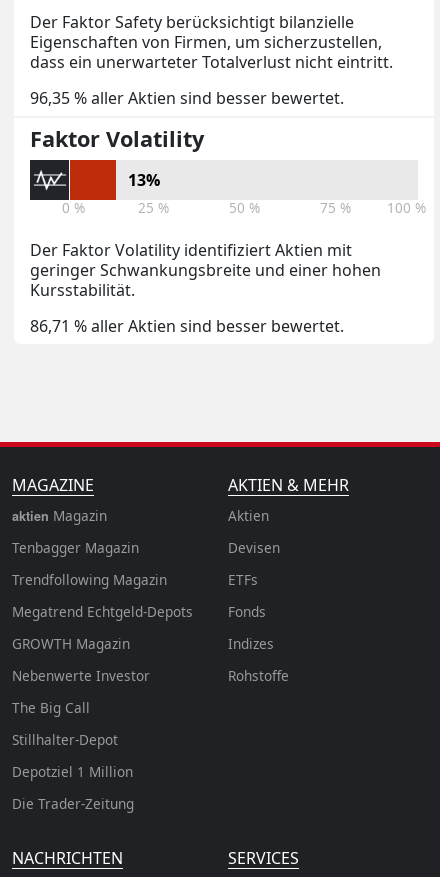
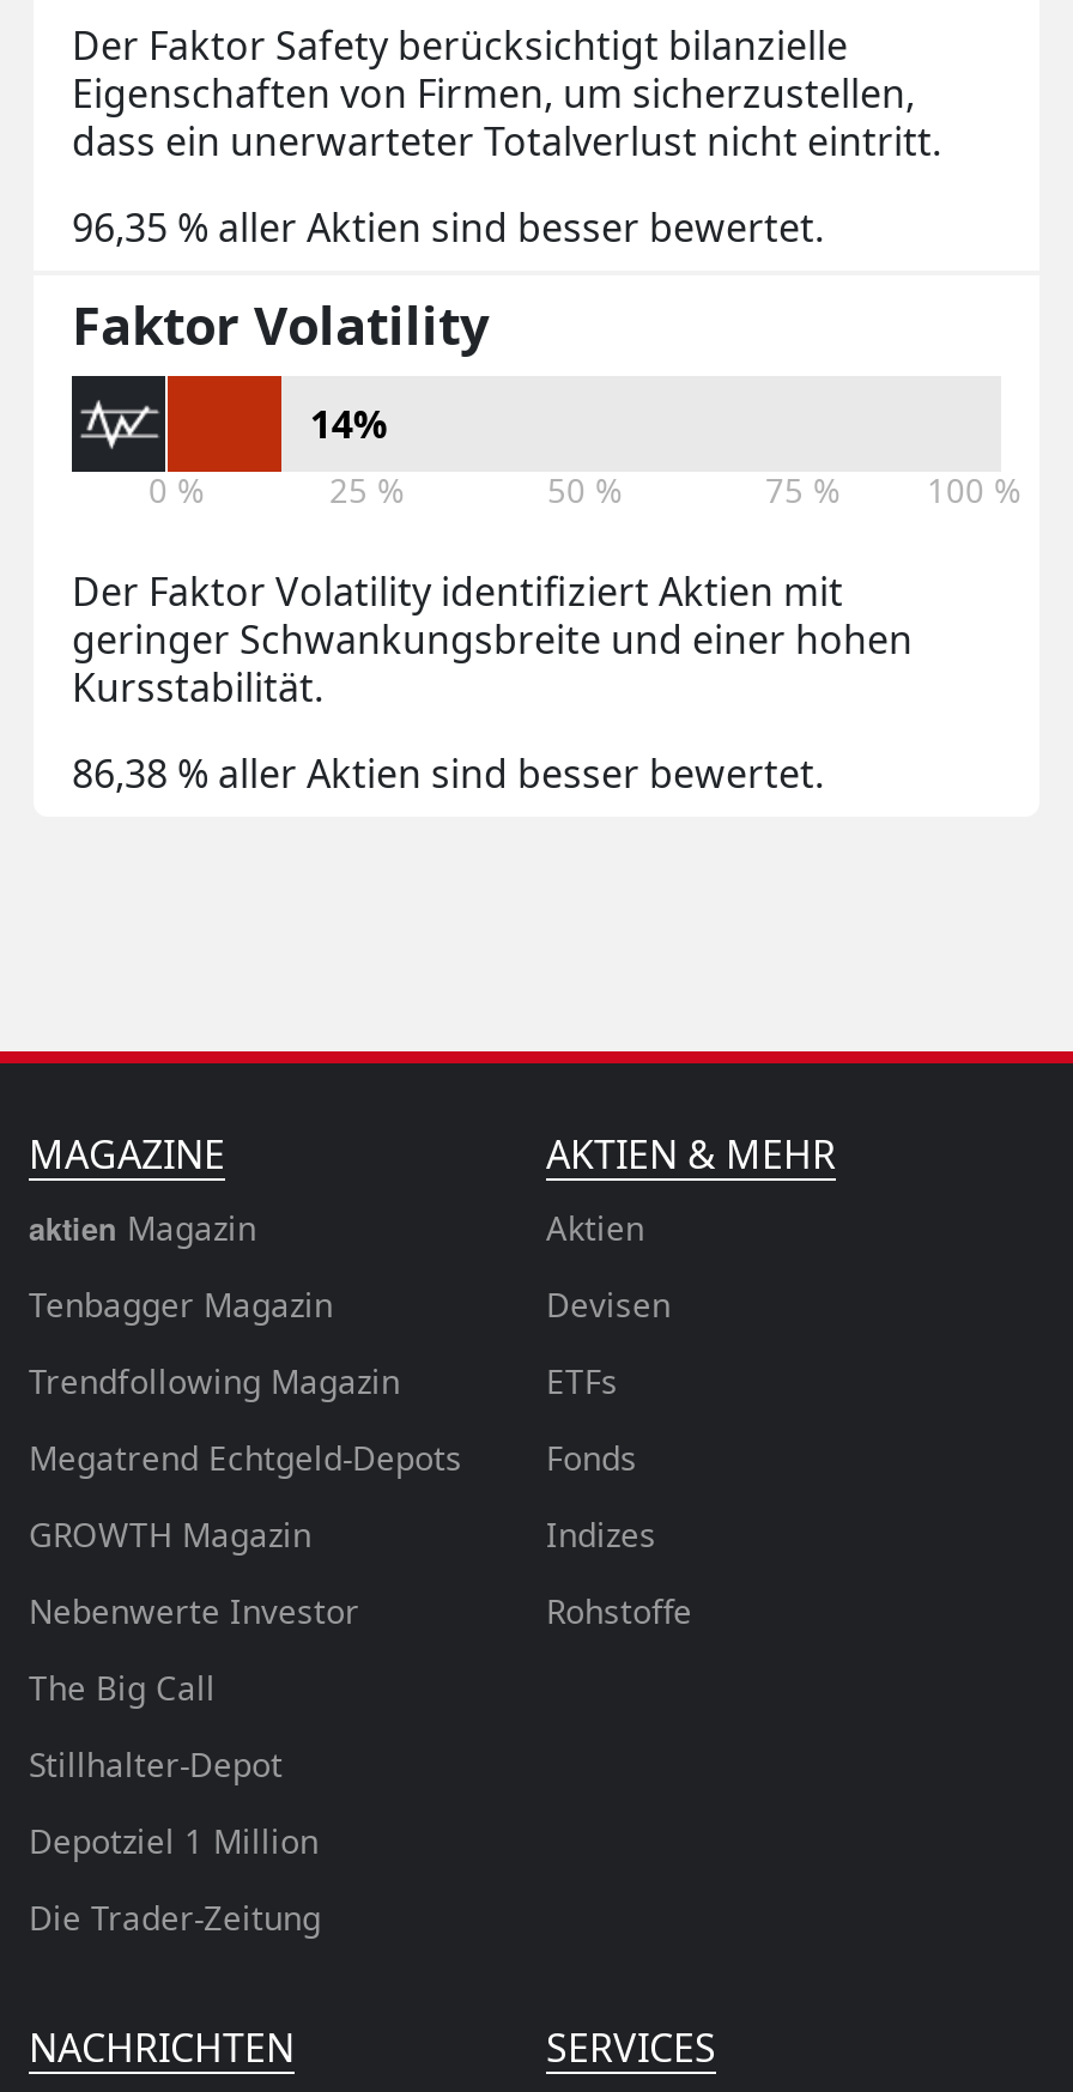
- 13%
+ 14%

- 86,71 % aller Aktien sind besser bewertet.
+ 86,38 % aller Aktien sind besser bewertet.
